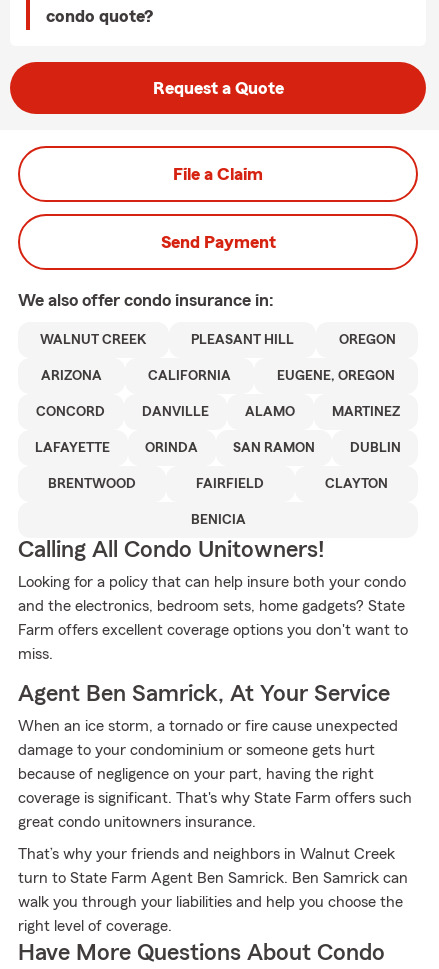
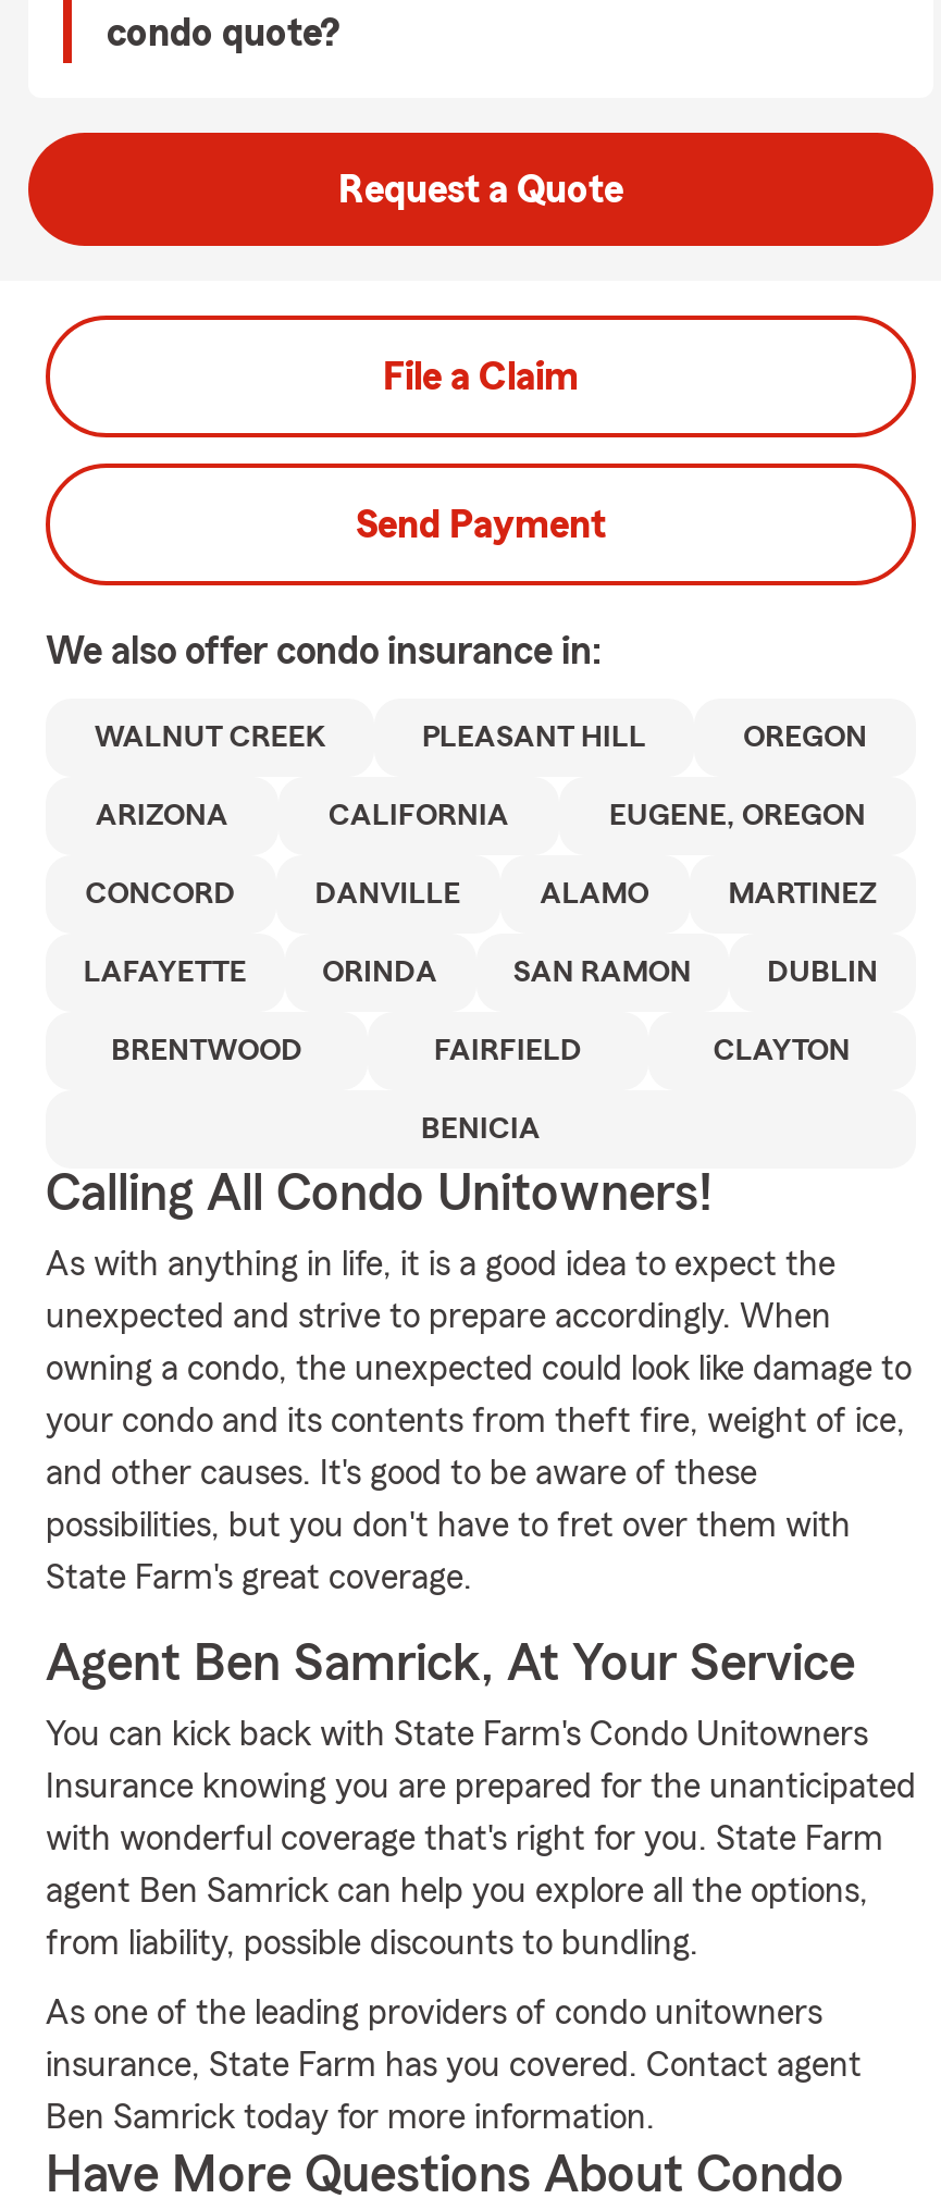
- Looking for a policy that can help insure both your condo
- and the electronics, bedroom sets, home gadgets? State
- Farm offers excellent coverage options you don't want to
- miss.
+ As with anything in life, it is a good idea to expect the
+ unexpected and strive to prepare accordingly. When
+ owning a condo, the unexpected could look like damage to
+ your condo and its contents from theft fire, weight of ice,
+ and other causes. It's good to be aware of these
+ possibilities, but you don't have to fret over them with
+ State Farm's great coverage.

moved down: Agent Ben Samrick, At Your Service

- When an ice storm, a tornado or fire cause unexpected
- damage to your condominium or someone gets hurt
- because of negligence on your part, having the right
- coverage is significant. That's why State Farm offers such
- great condo unitowners insurance.
- That’s why your friends and neighbors in Walnut Creek
- turn to State Farm Agent Ben Samrick. Ben Samrick can
- walk you through your liabilities and help you choose the
- right level of coverage.
+ You can kick back with State Farm's Condo Unitowners
+ Insurance knowing you are prepared for the unanticipated
+ with wonderful coverage that's right for you. State Farm
+ agent Ben Samrick can help you explore all the options,
+ from liability, possible discounts to bundling.
+ As one of the leading providers of condo unitowners
+ insurance, State Farm has you covered. Contact agent
+ Ben Samrick today for more information.
